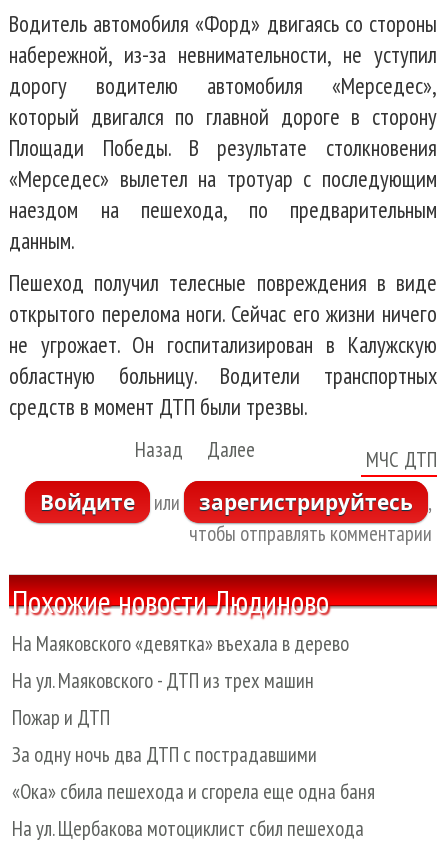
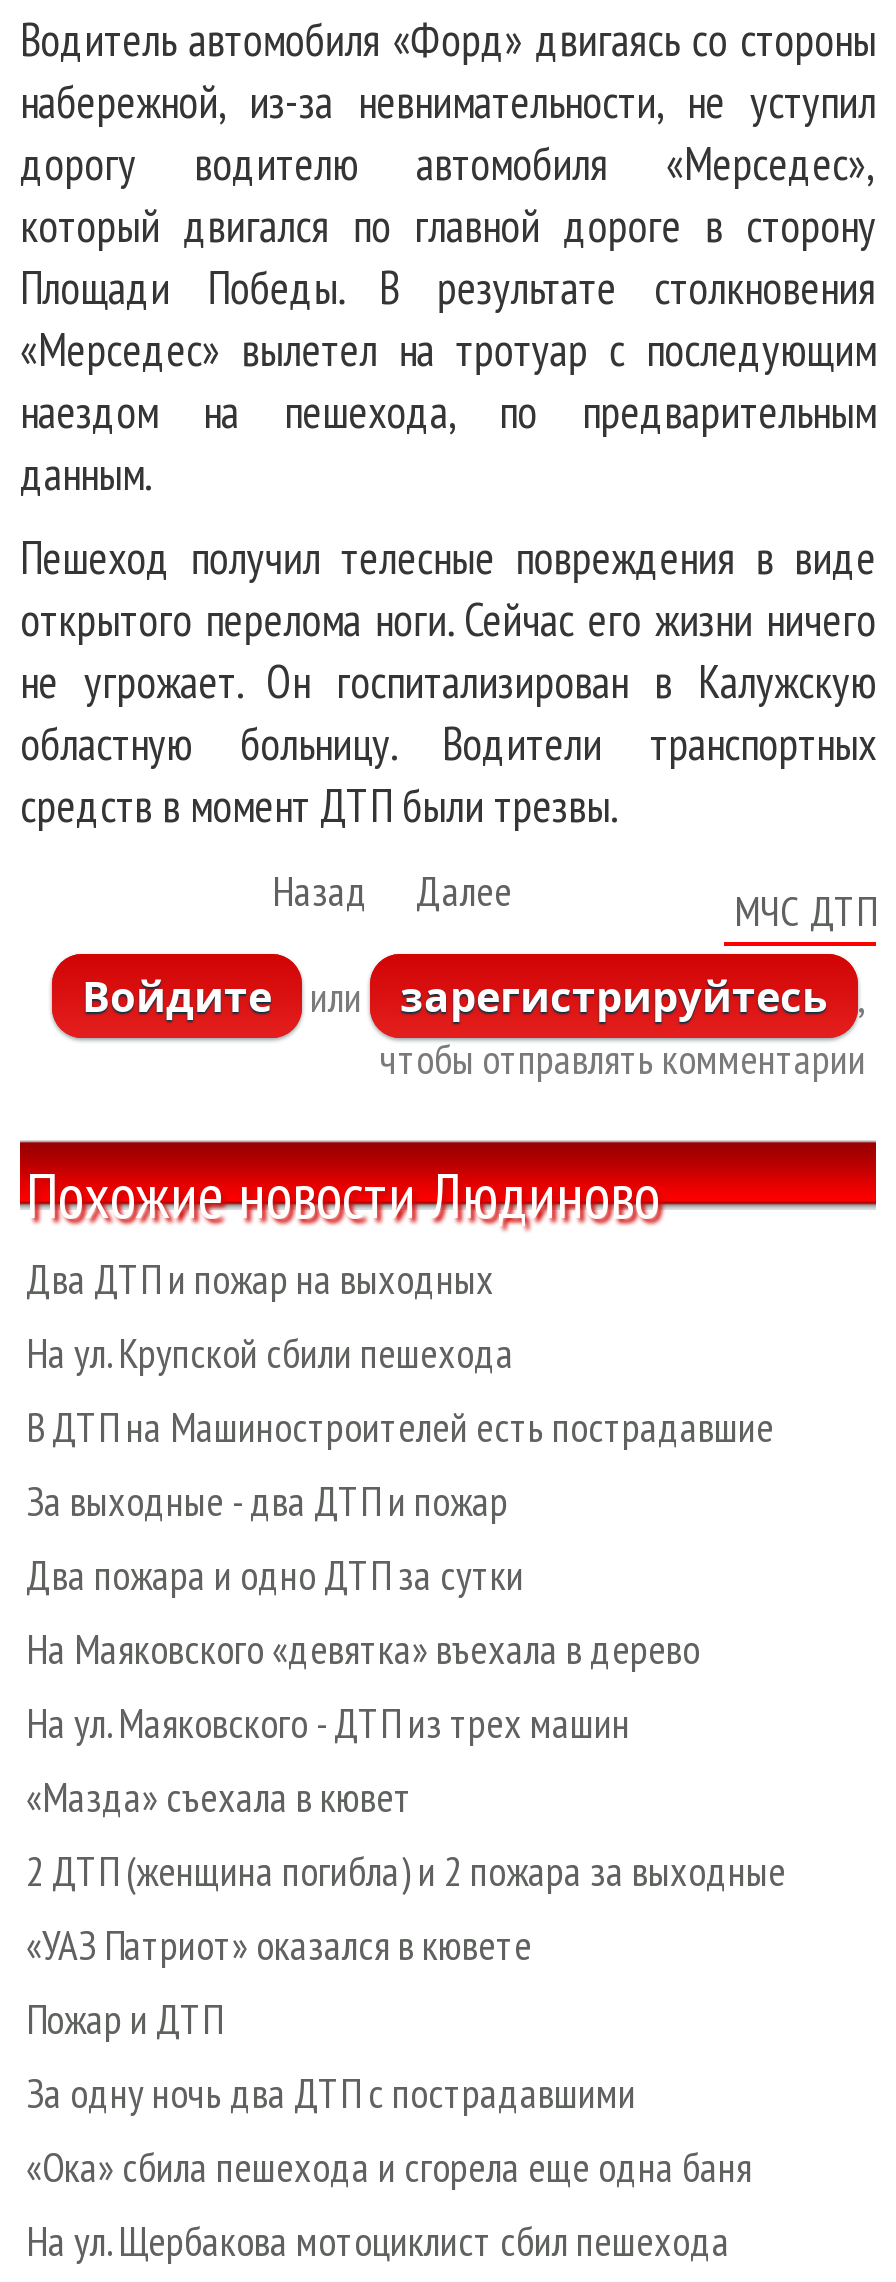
+ Два ДТП и пожар на выходных
+ На ул. Крупской сбили пешехода
+ В ДТП на Машиностроителей есть пострадавшие
+ За выходные - два ДТП и пожар
+ Два пожара и одно ДТП за сутки

+ «Мазда» съехала в кювет
+ 2 ДТП (женщина погибла) и 2 пожара за выходные
+ «УАЗ Патриот» оказался в кювете
